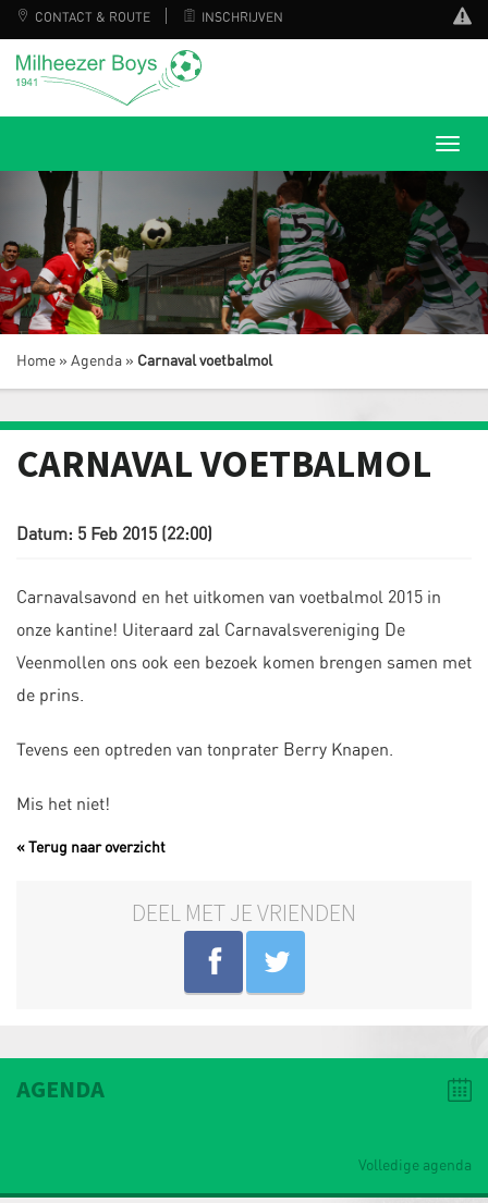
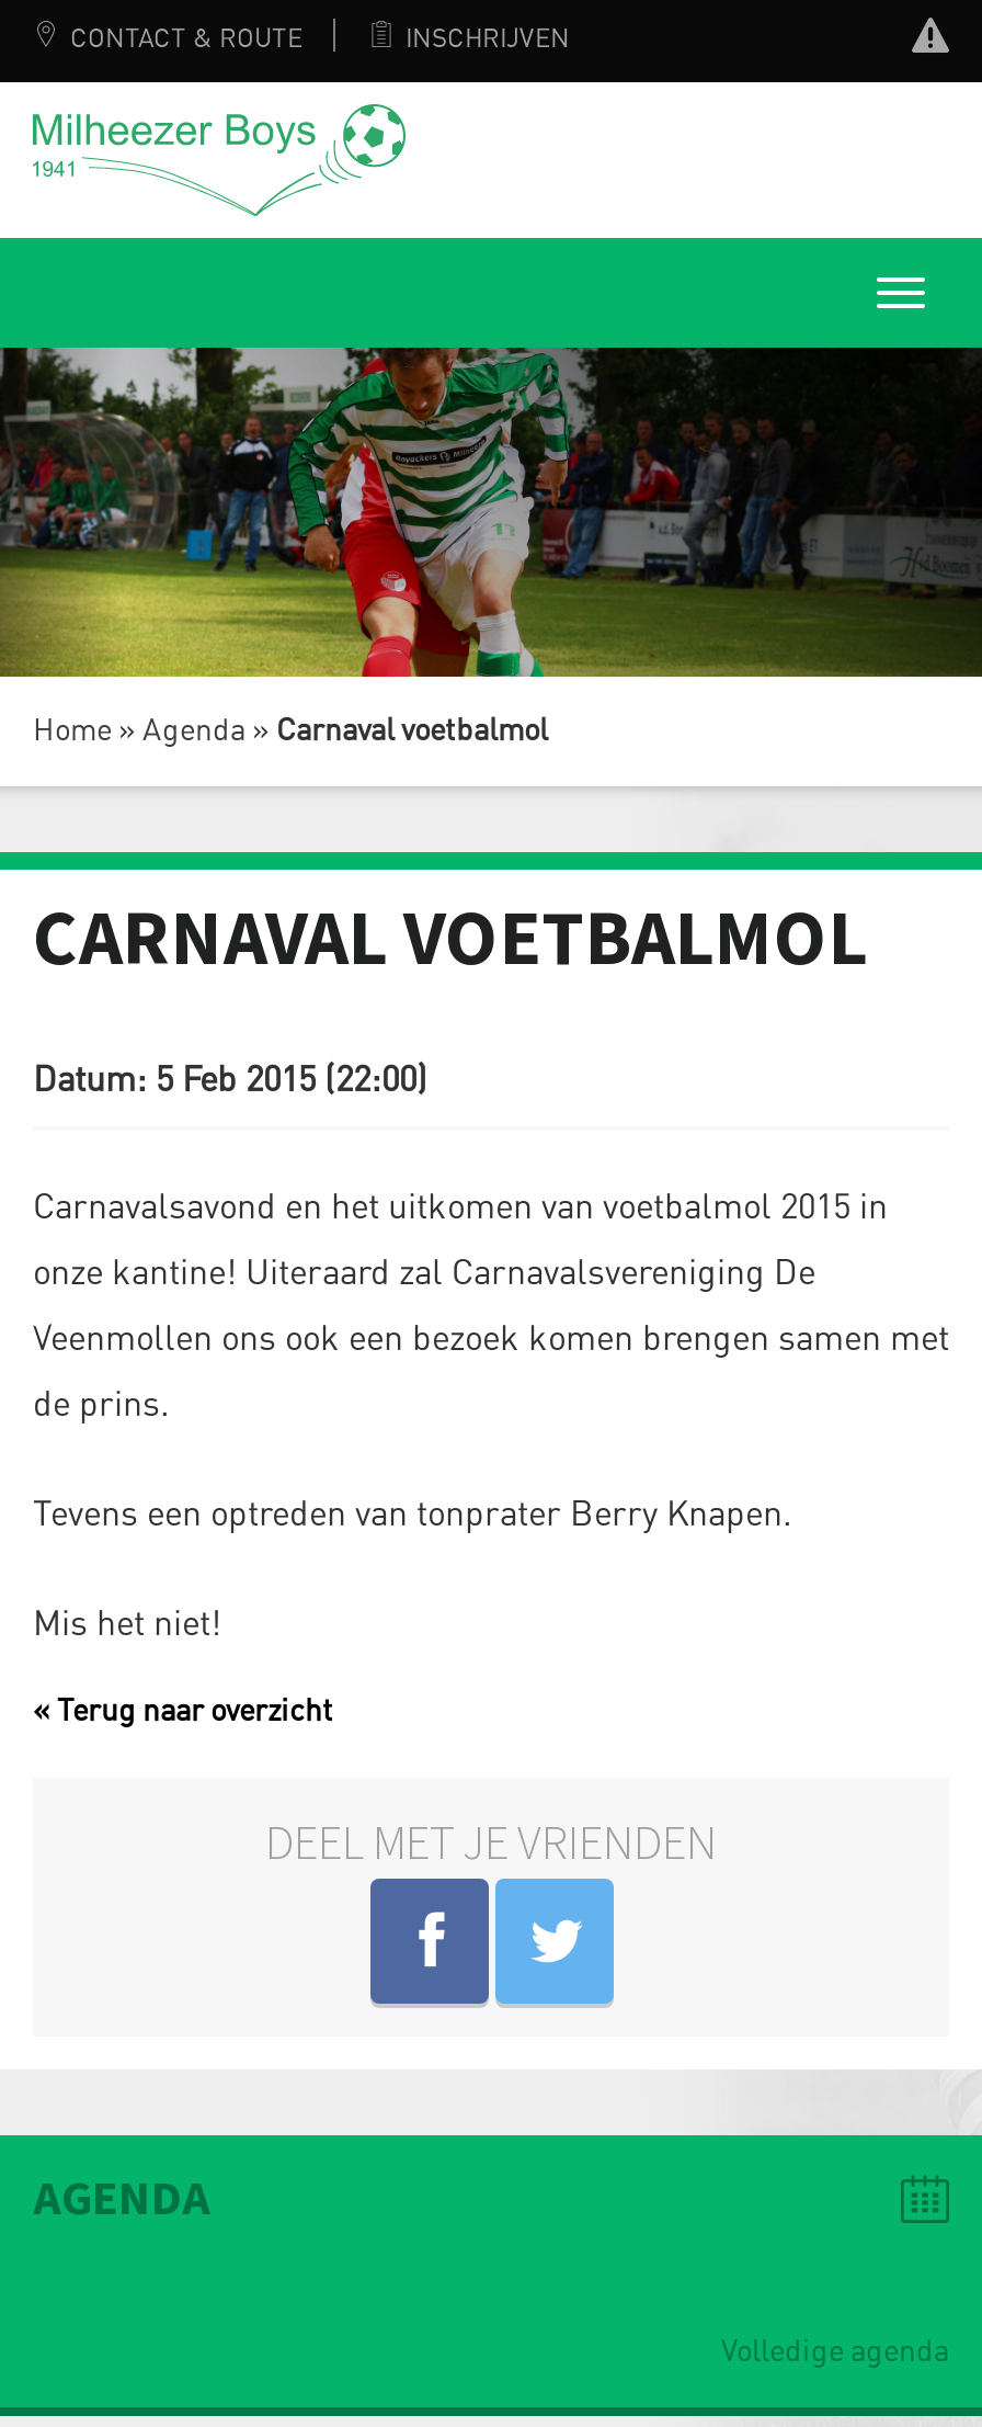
- [image]
+ [image]
